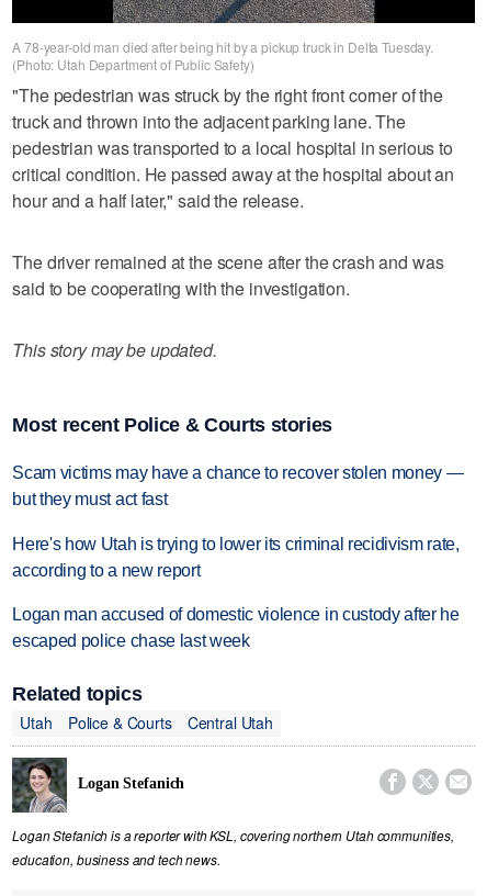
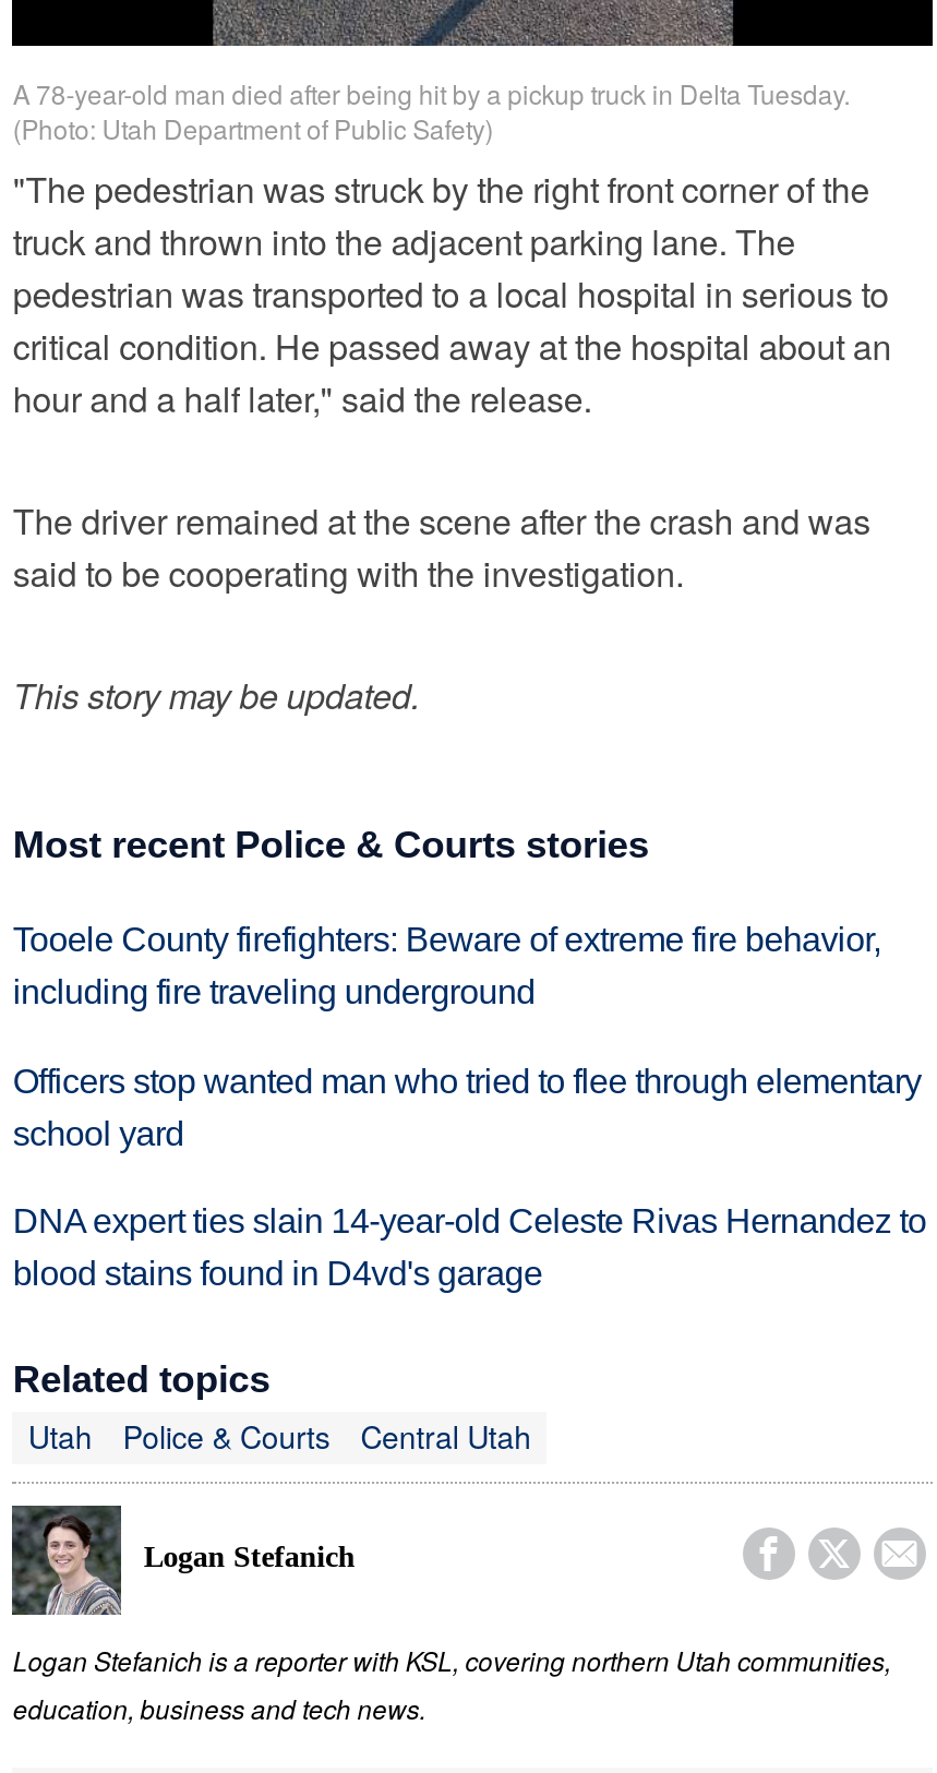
- Scam victims may have a chance to recover stolen money —
- but they must act fast
+ Tooele County firefighters: Beware of extreme fire behavior,
+ including fire traveling underground

- Here's how Utah is trying to lower its criminal recidivism rate,
- according to a new report
+ Officers stop wanted man who tried to flee through elementary
+ school yard

- Logan man accused of domestic violence in custody after he
- escaped police chase last week
+ DNA expert ties slain 14-year-old Celeste Rivas Hernandez to
+ blood stains found in D4vd's garage
